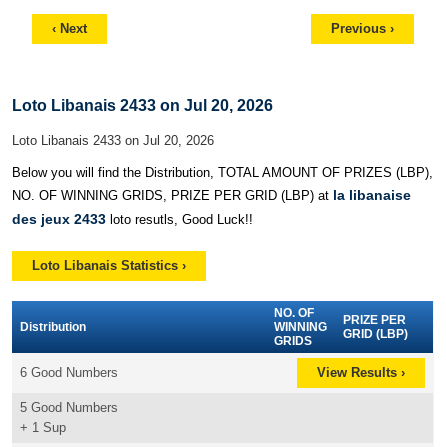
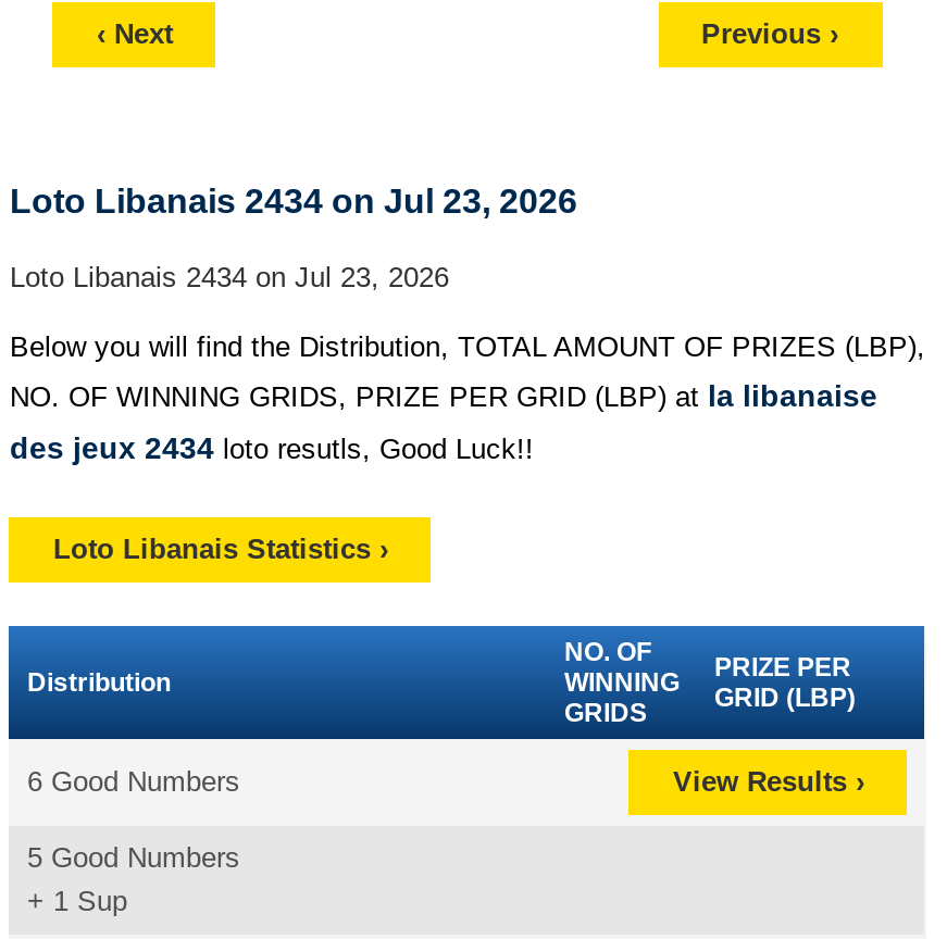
- Loto Libanais 2433 on Jul 20, 2026
+ Loto Libanais 2434 on Jul 23, 2026

- Loto Libanais 2433 on Jul 20, 2026
+ Loto Libanais 2434 on Jul 23, 2026

- des jeux 2433 loto resutls, Good Luck!!
+ des jeux 2434 loto resutls, Good Luck!!
